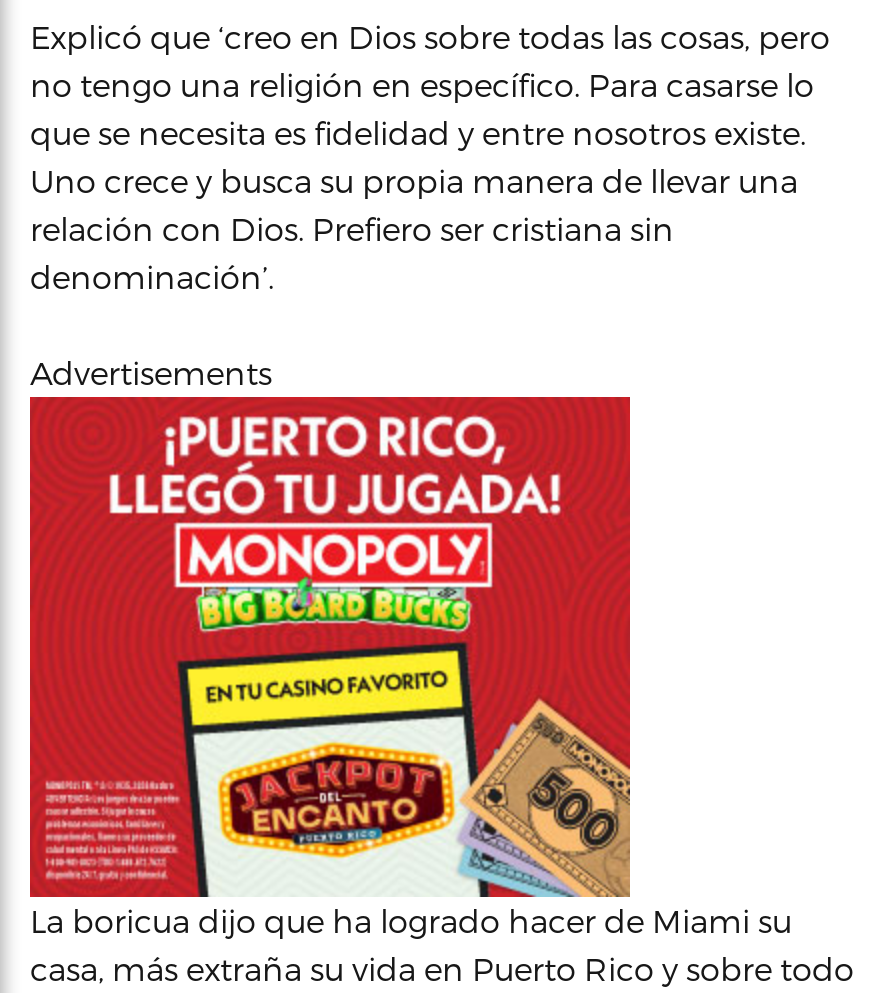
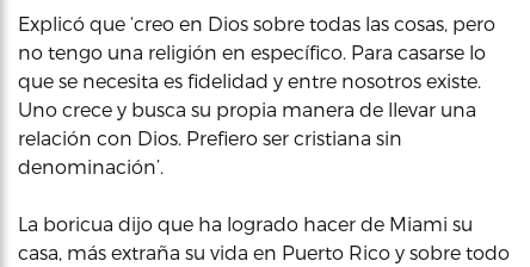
- Advertisements

- [image]
